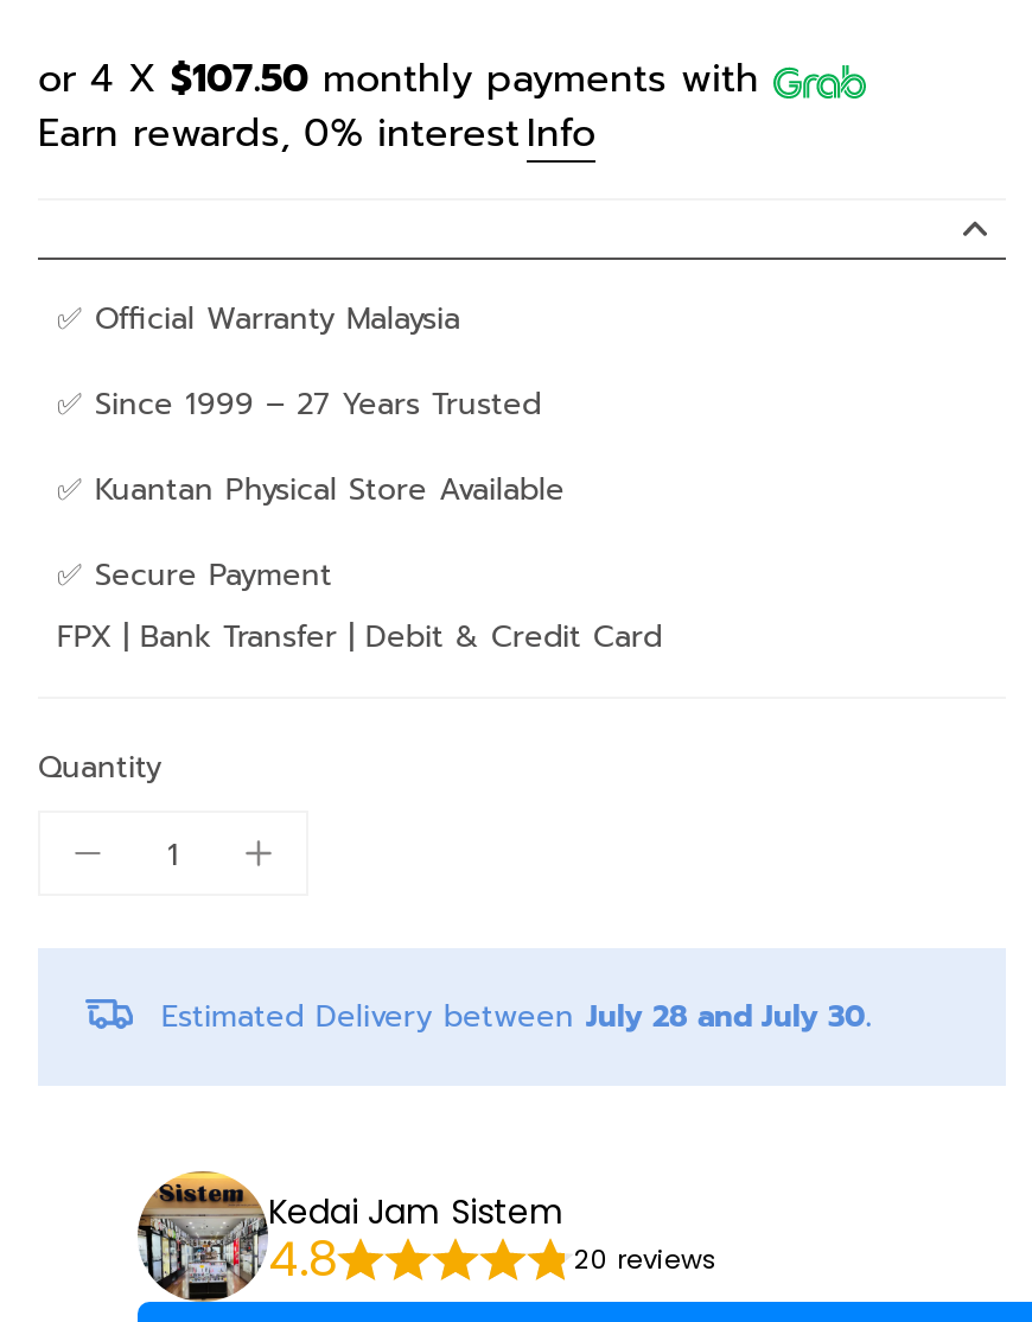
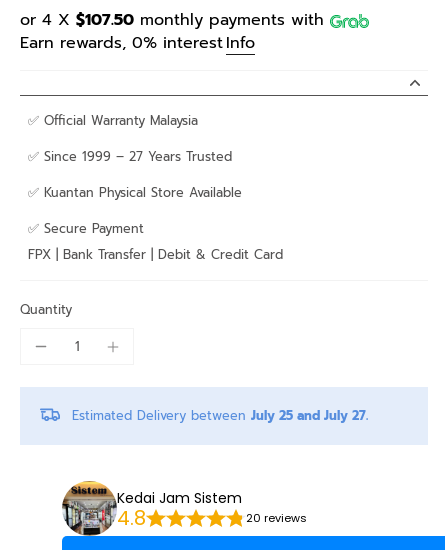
- Estimated Delivery between July 28 and July 30.
+ Estimated Delivery between July 25 and July 27.
